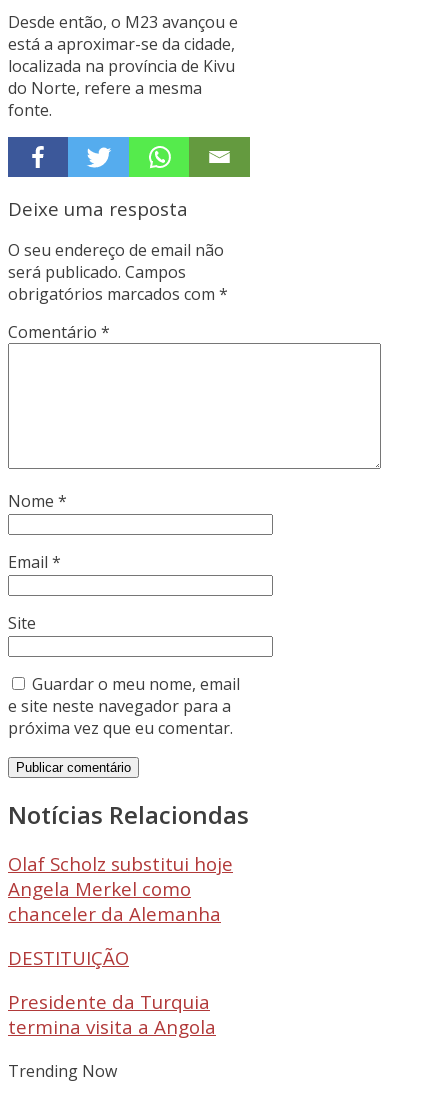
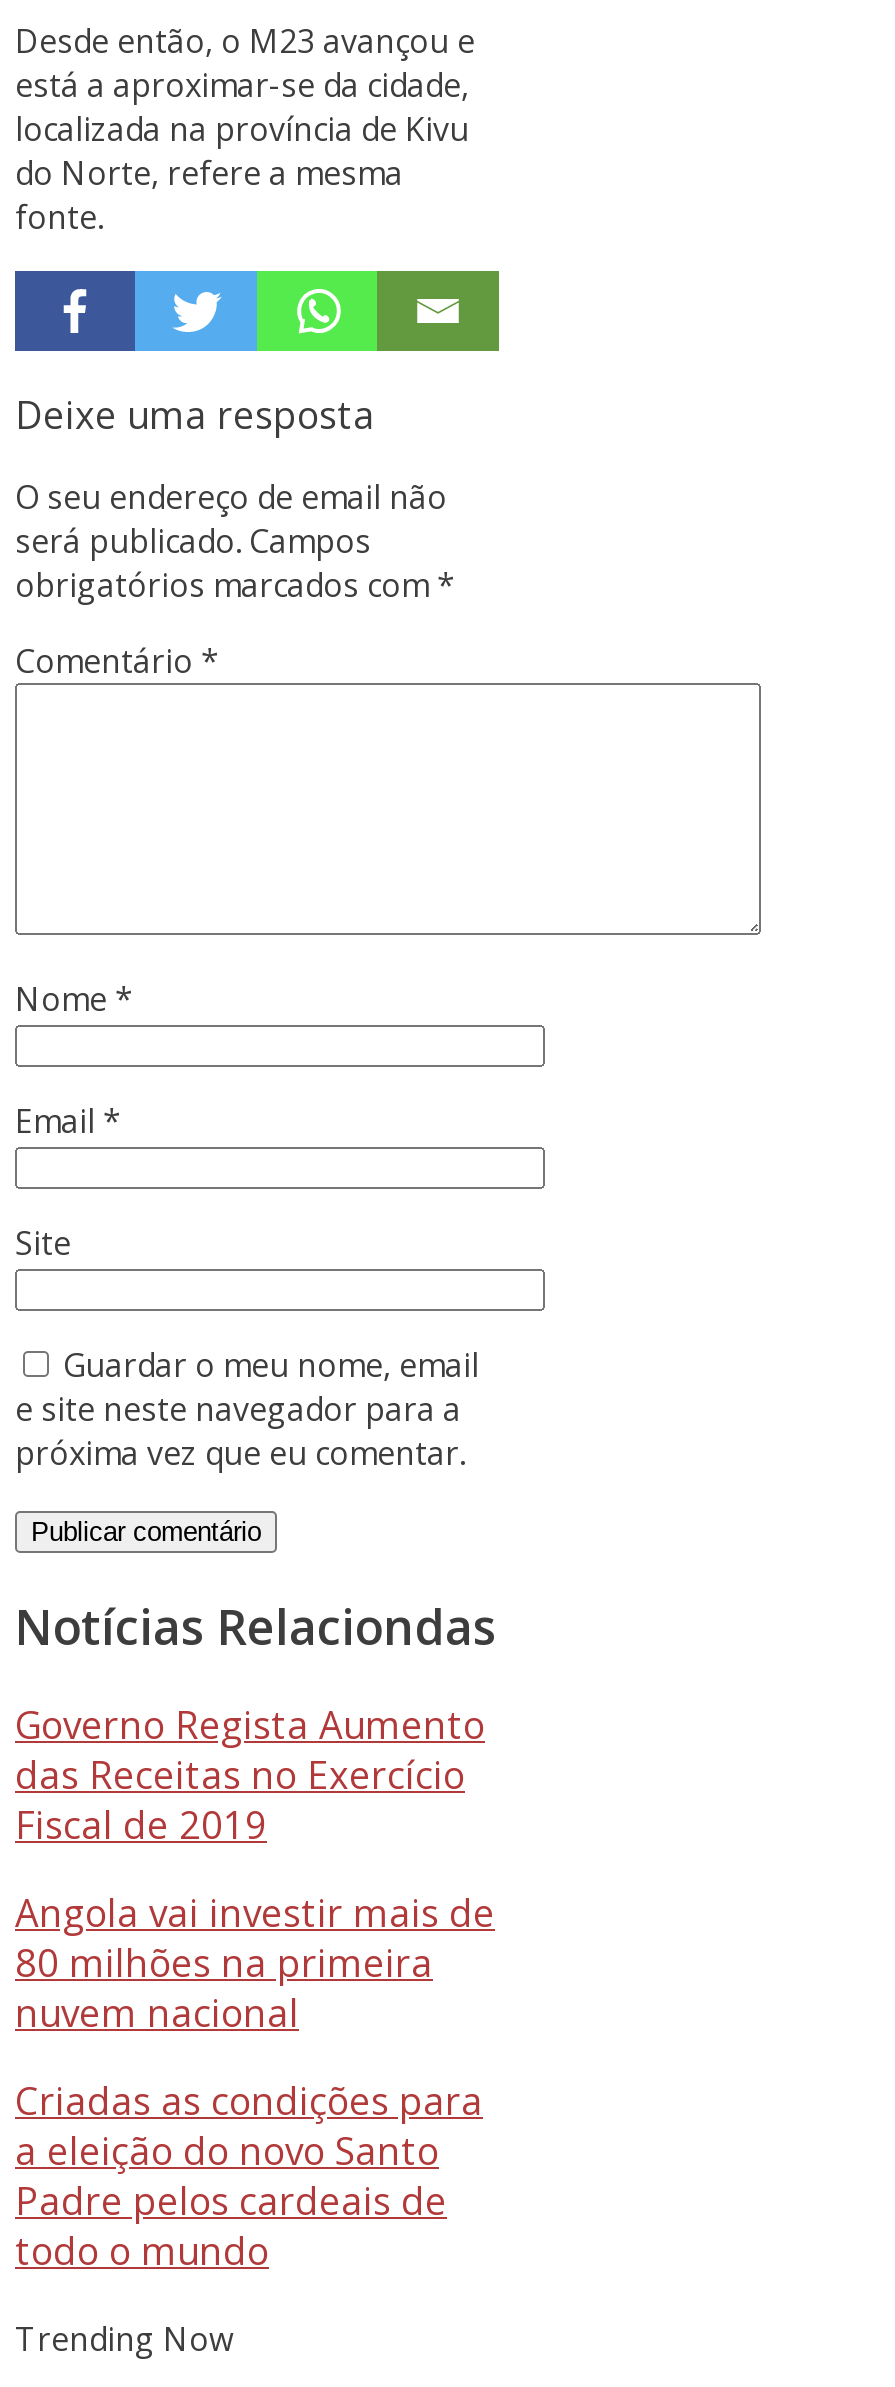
- Olaf Scholz substitui hoje
- Angela Merkel como
- chanceler da Alemanha
+ Governo Regista Aumento
+ das Receitas no Exercício
+ Fiscal de 2019

- DESTITUIÇÃO
+ Angola vai investir mais de
+ 80 milhões na primeira
+ nuvem nacional

- Presidente da Turquia
- termina visita a Angola
+ Criadas as condições para
+ a eleição do novo Santo
+ Padre pelos cardeais de
+ todo o mundo
